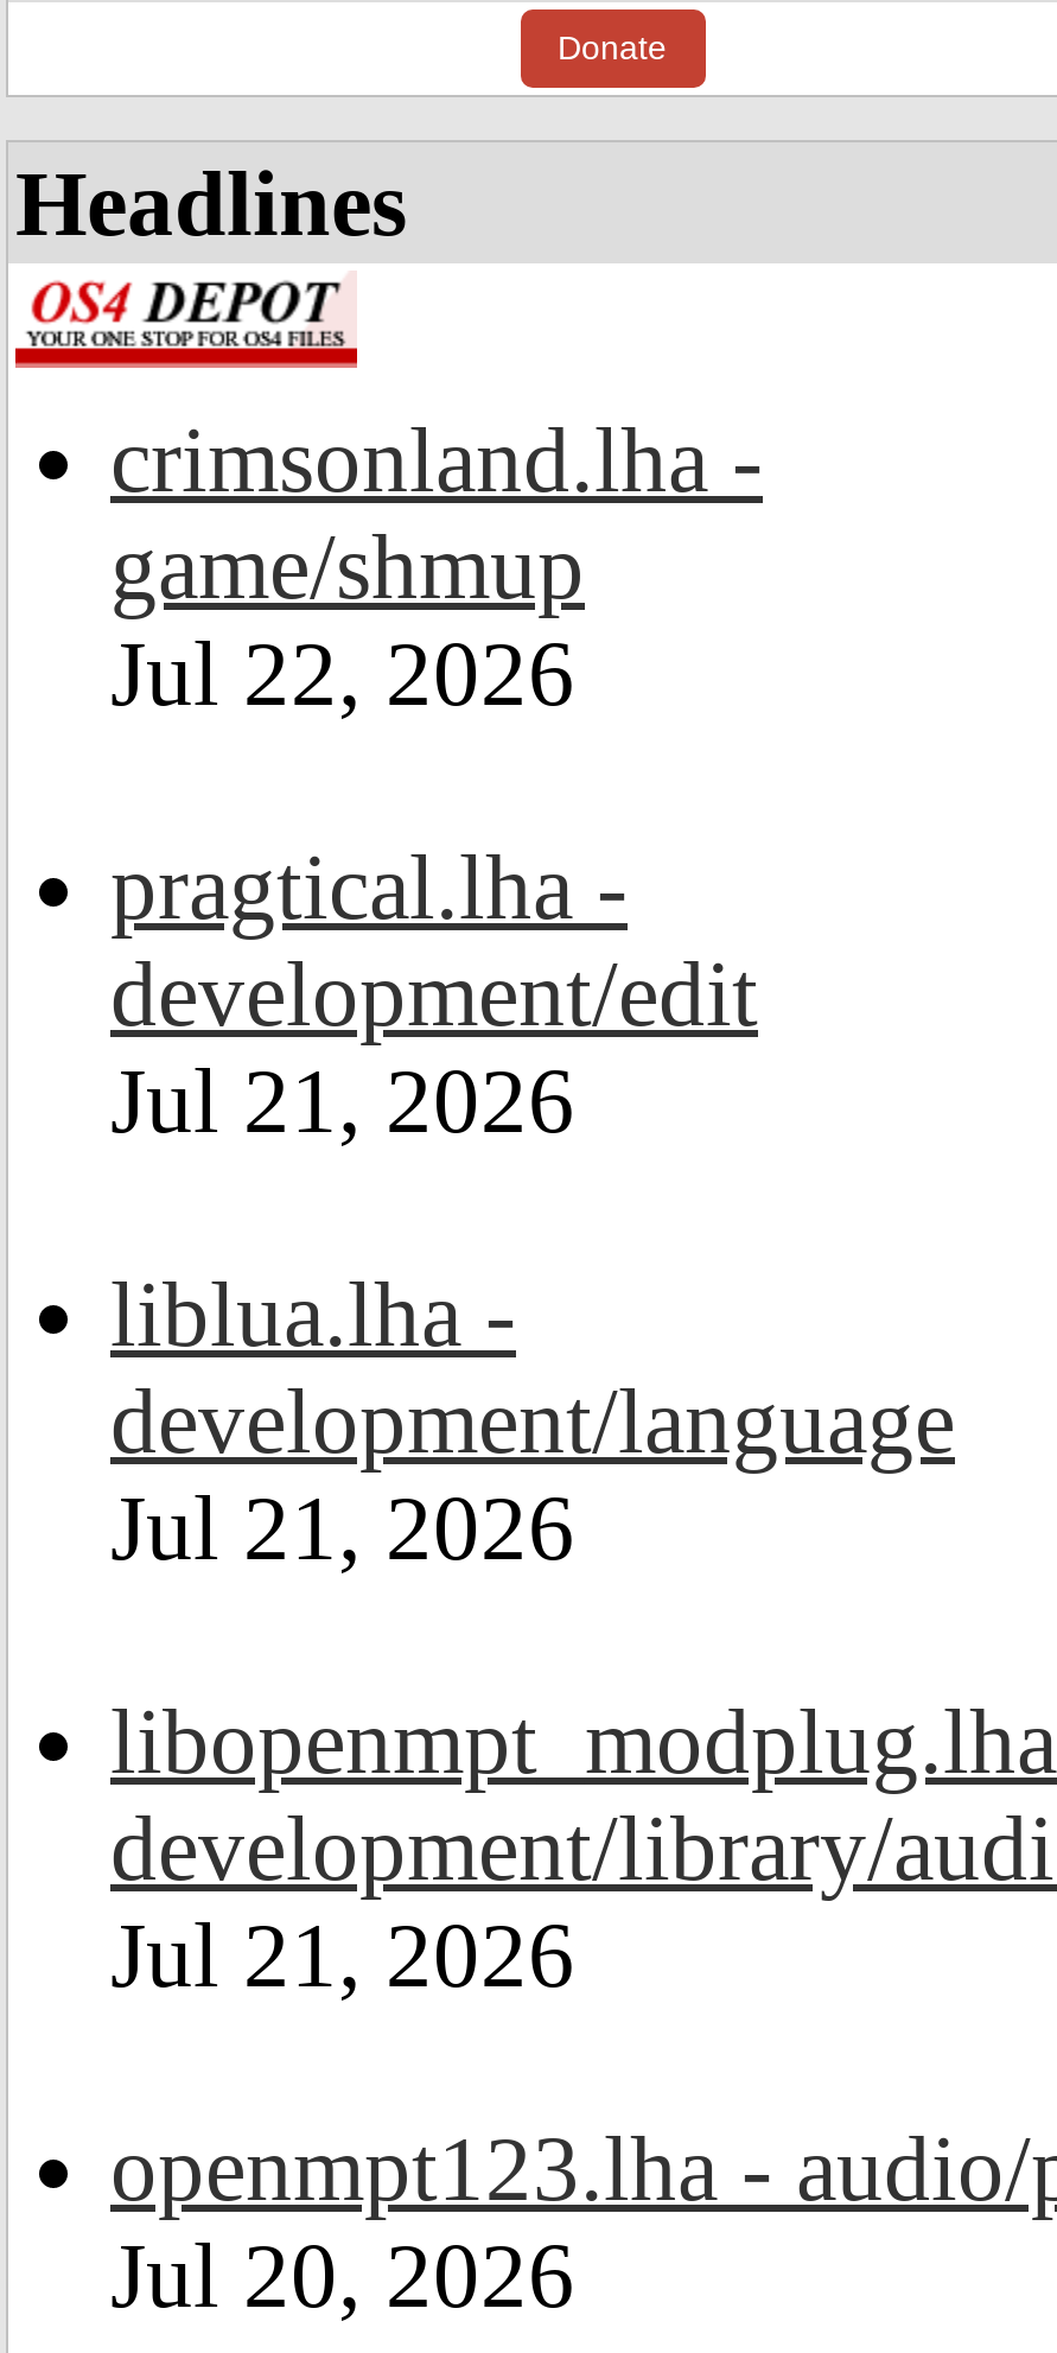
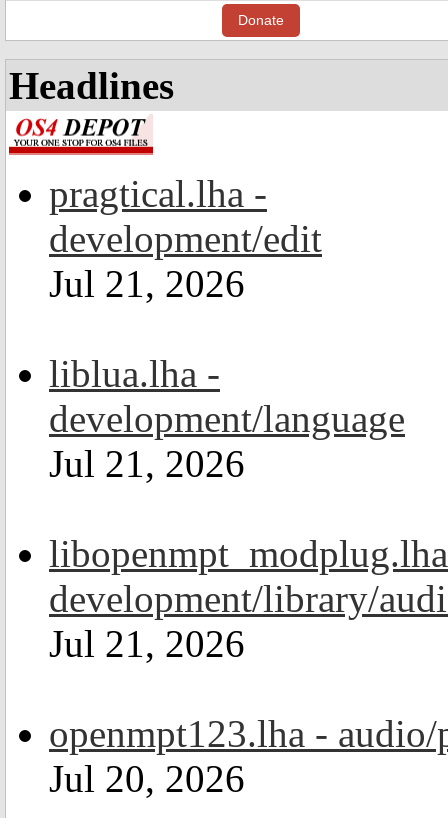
- crimsonland.lha -
- game/shmup
- Jul 22, 2026
